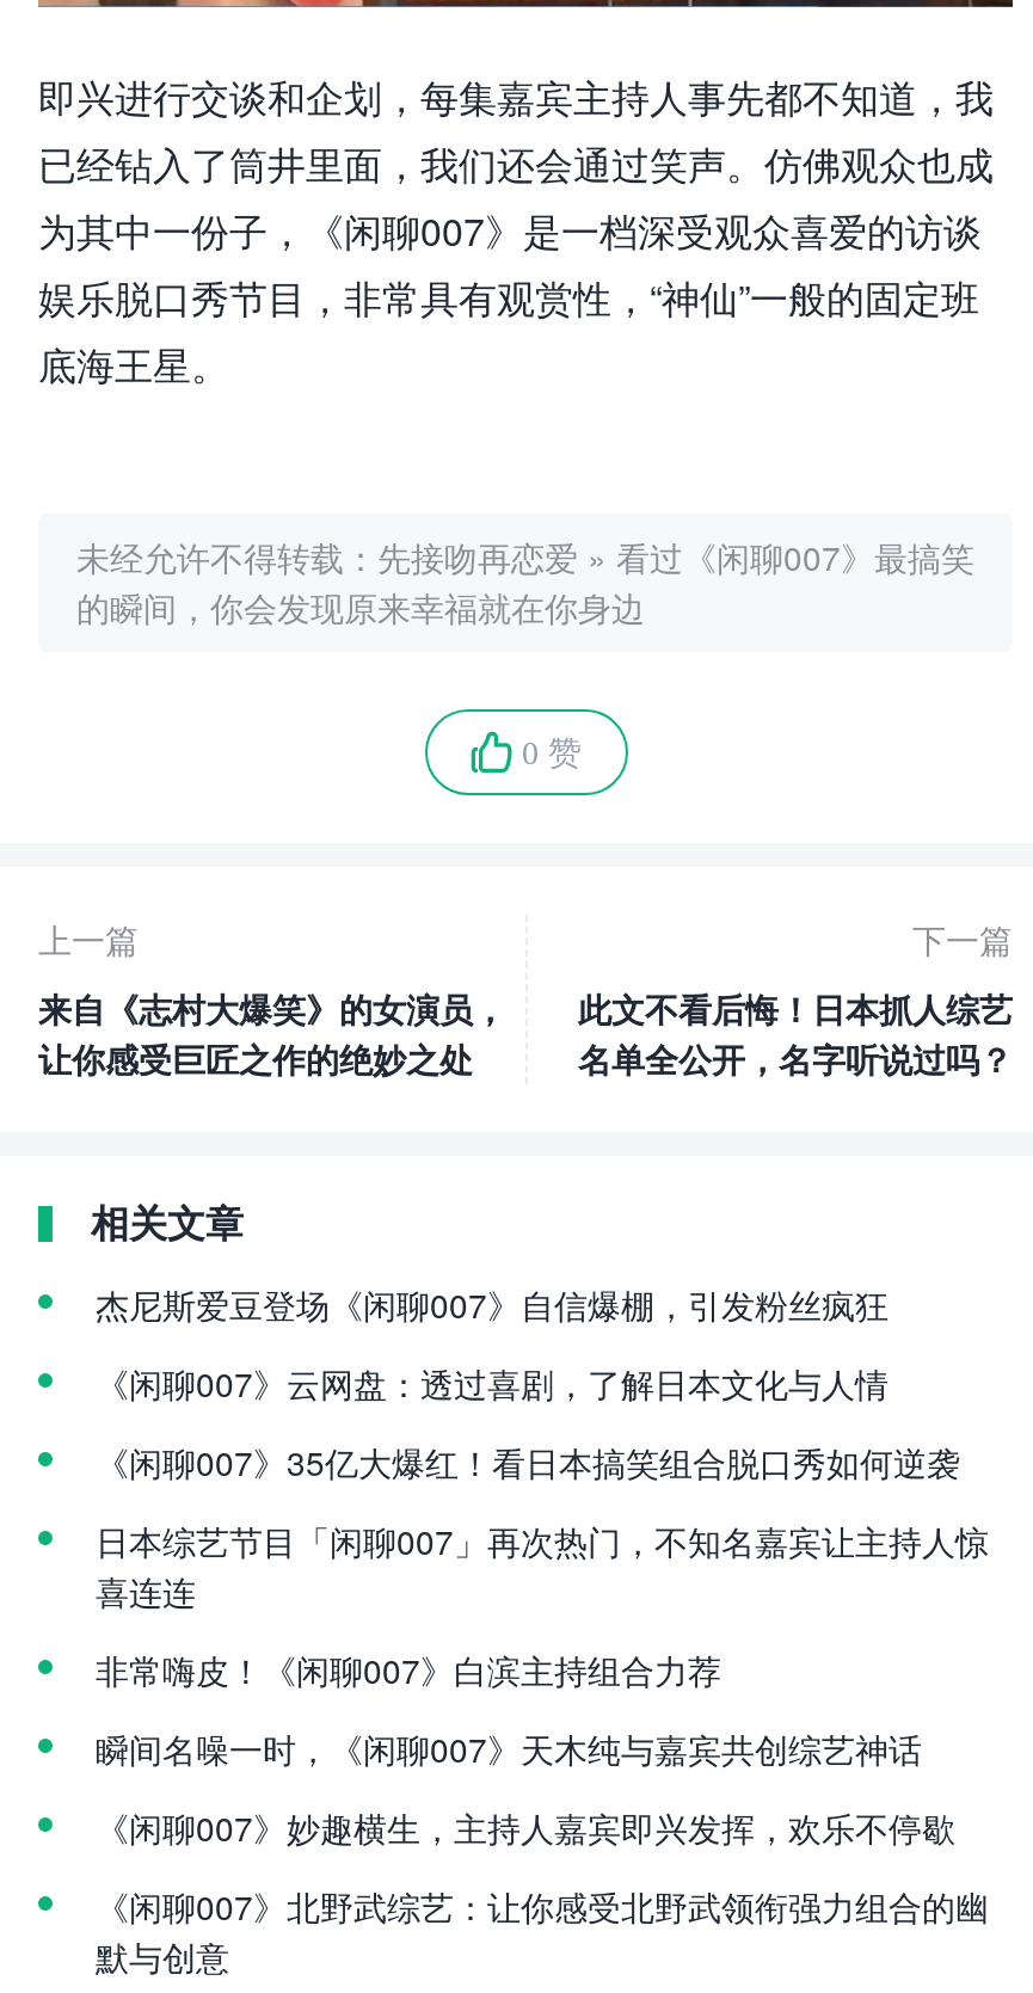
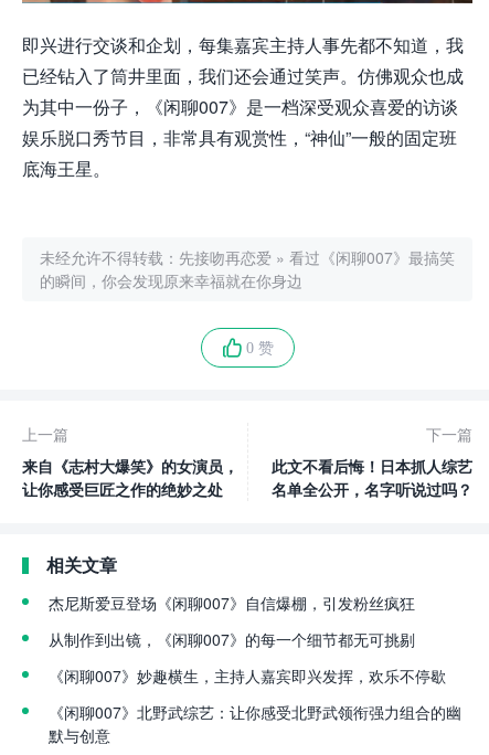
- 《闲聊007》云网盘：透过喜剧，了解日本文化与人情
- 《闲聊007》35亿大爆红！看日本搞笑组合脱口秀如何逆袭
- 日本综艺节目「闲聊007」再次热门，不知名嘉宾让主持人惊
- 喜连连
- 非常嗨皮！《闲聊007》白滨主持组合力荐
- 瞬间名噪一时，《闲聊007》天木纯与嘉宾共创综艺神话
+ 从制作到出镜，《闲聊007》的每一个细节都无可挑剔
